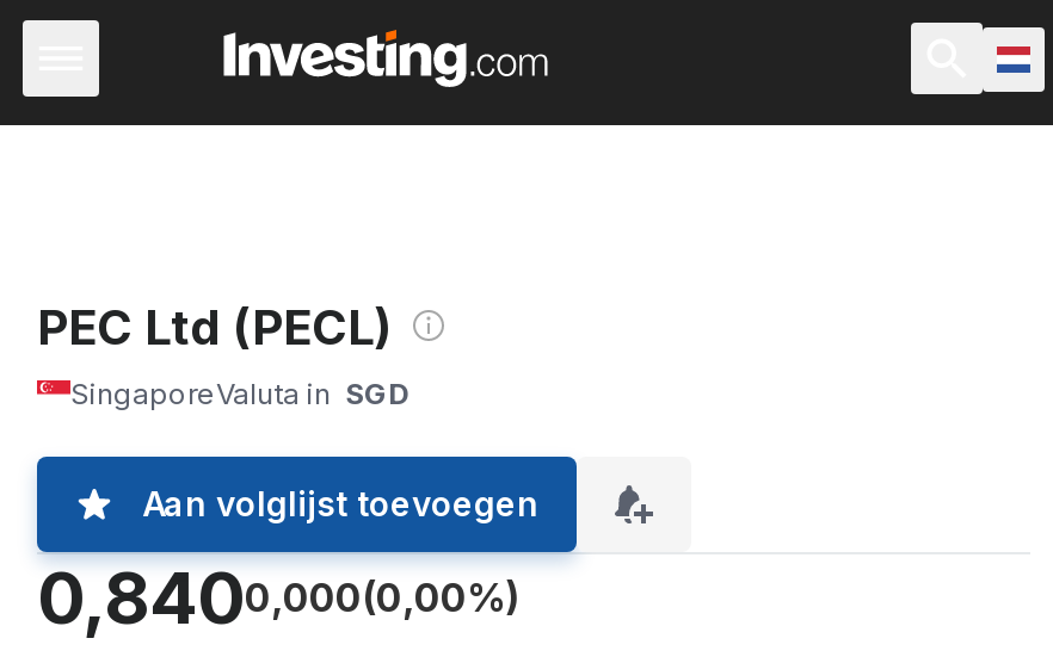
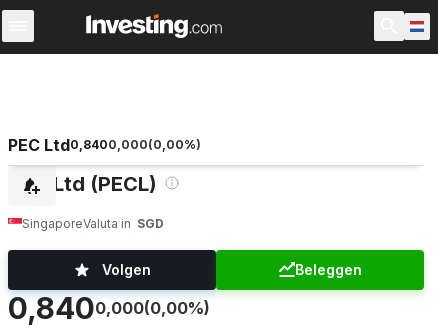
+ PEC Ltd0,8400,000(0,00%)

- Aan volglijst toevoegen
+ Volgen
+ Beleggen
